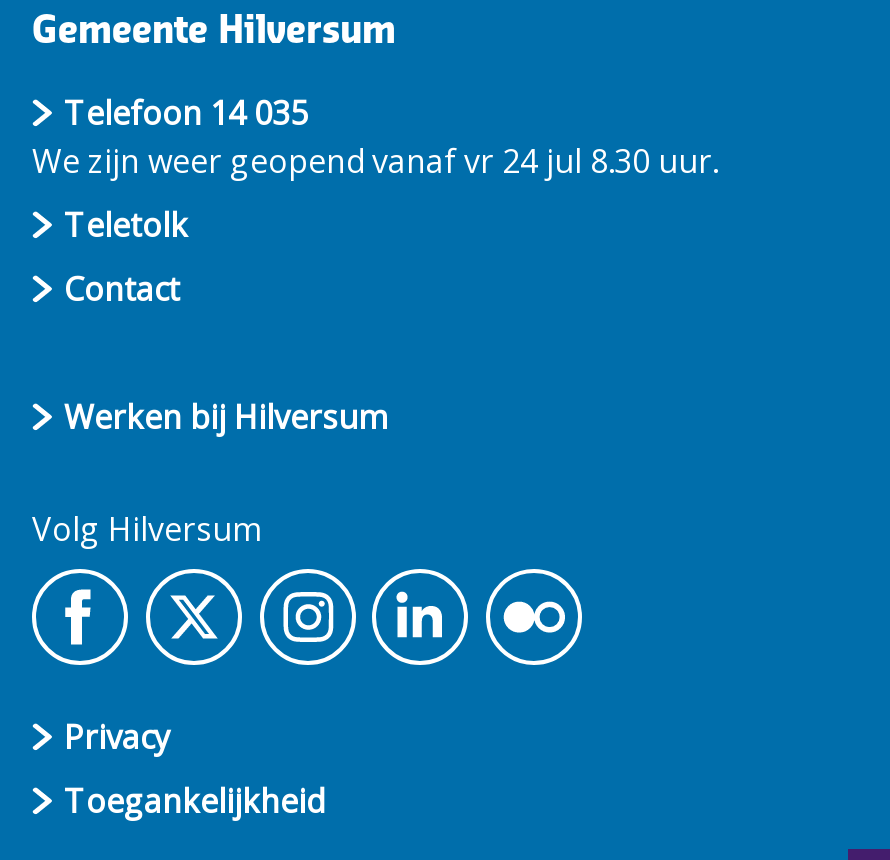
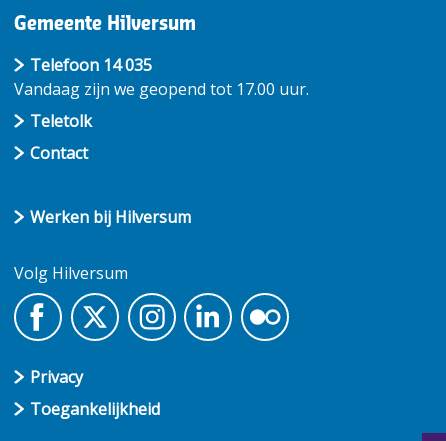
- We zijn weer geopend vanaf vr 24 jul 8.30 uur.
+ Vandaag zijn we geopend tot 17.00 uur.
